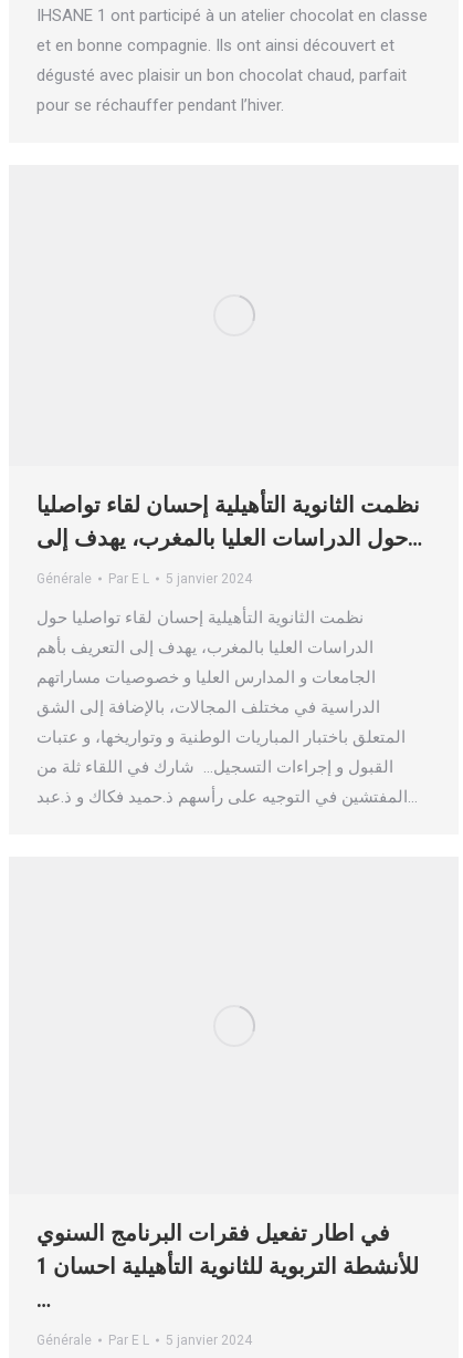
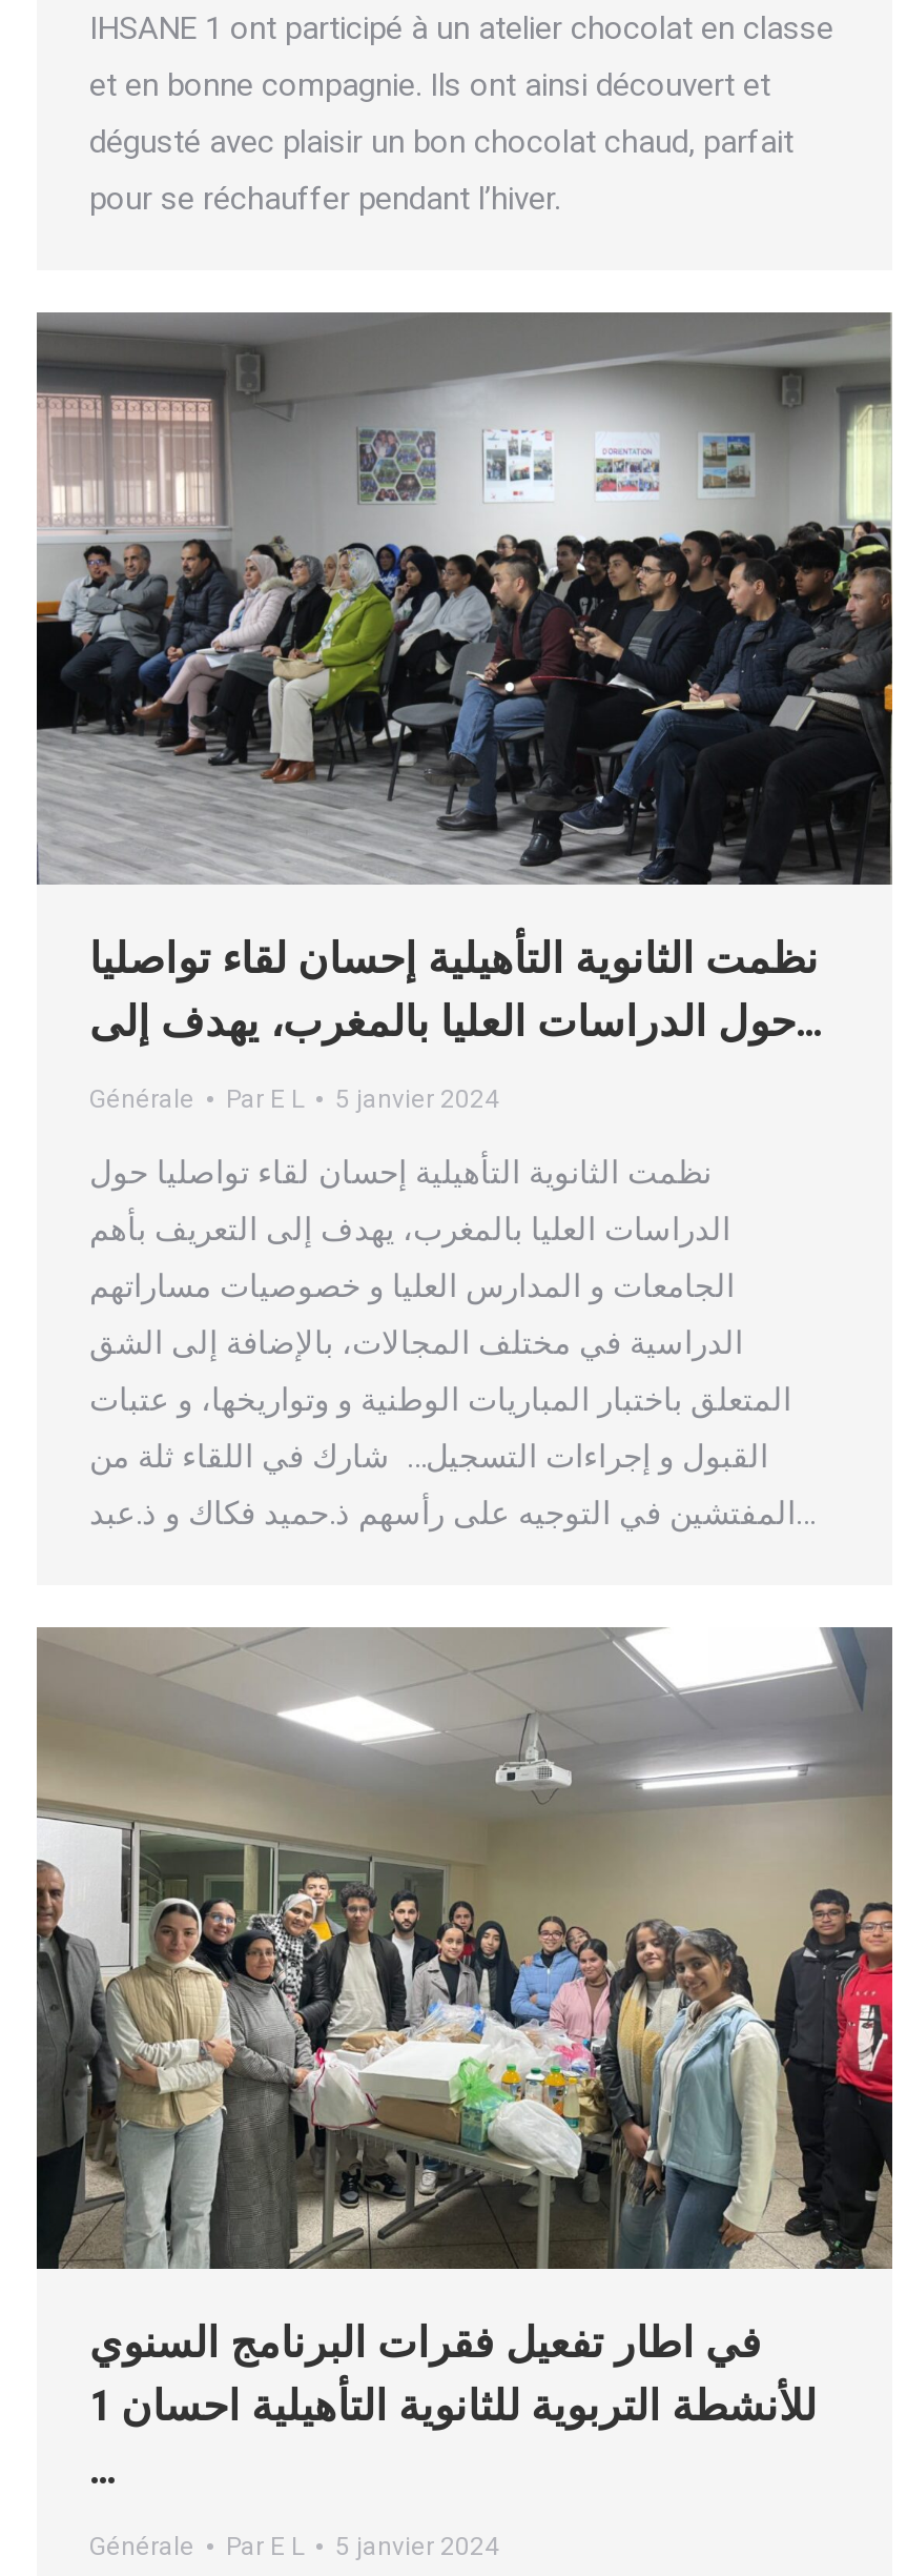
+ [image]

+ [image]
